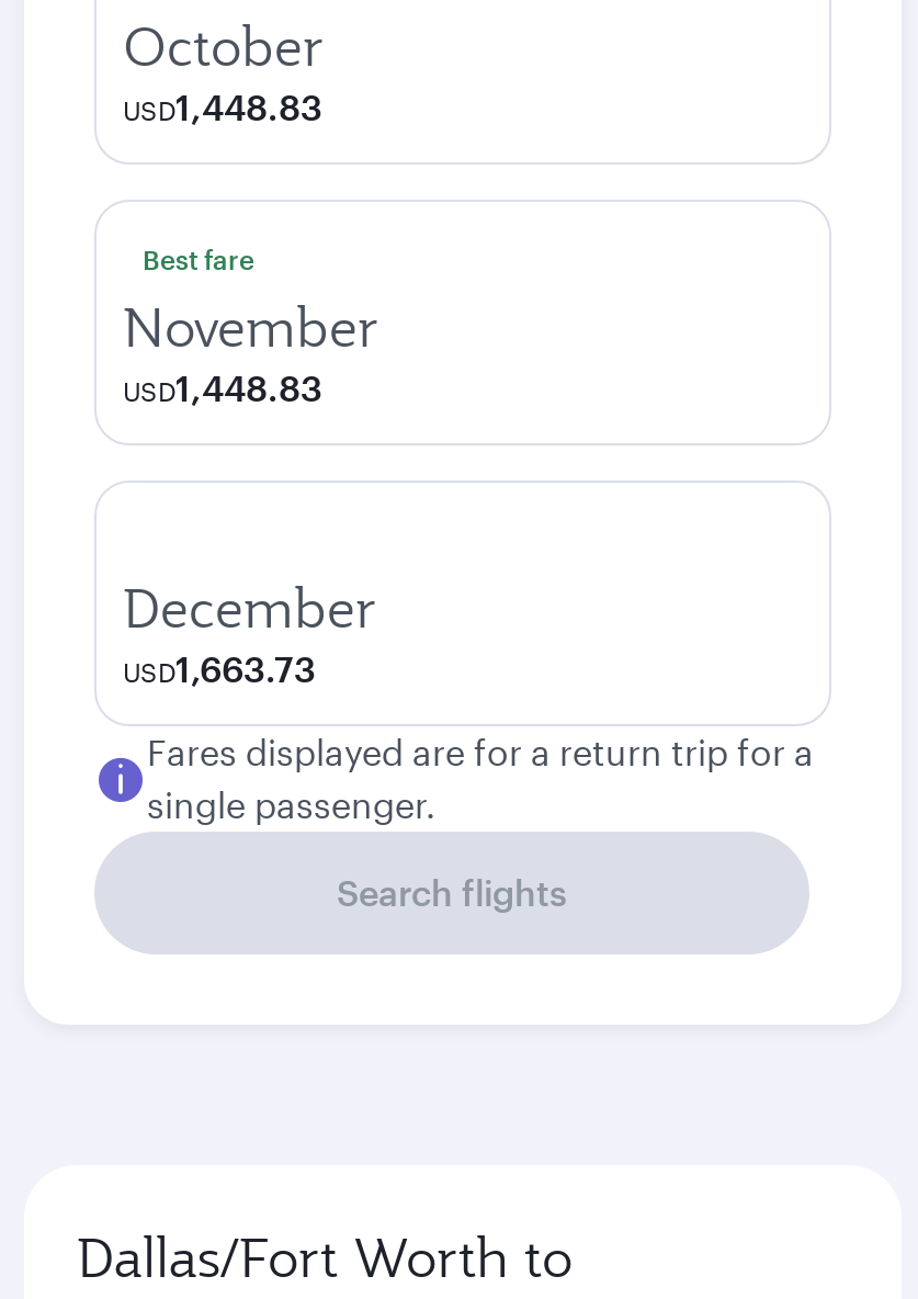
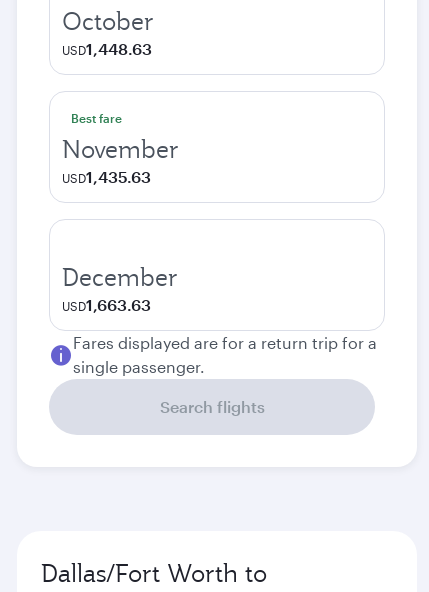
- USD1,448.83
+ USD1,448.63

- USD1,448.83
+ USD1,435.63

- USD1,663.73
+ USD1,663.63
